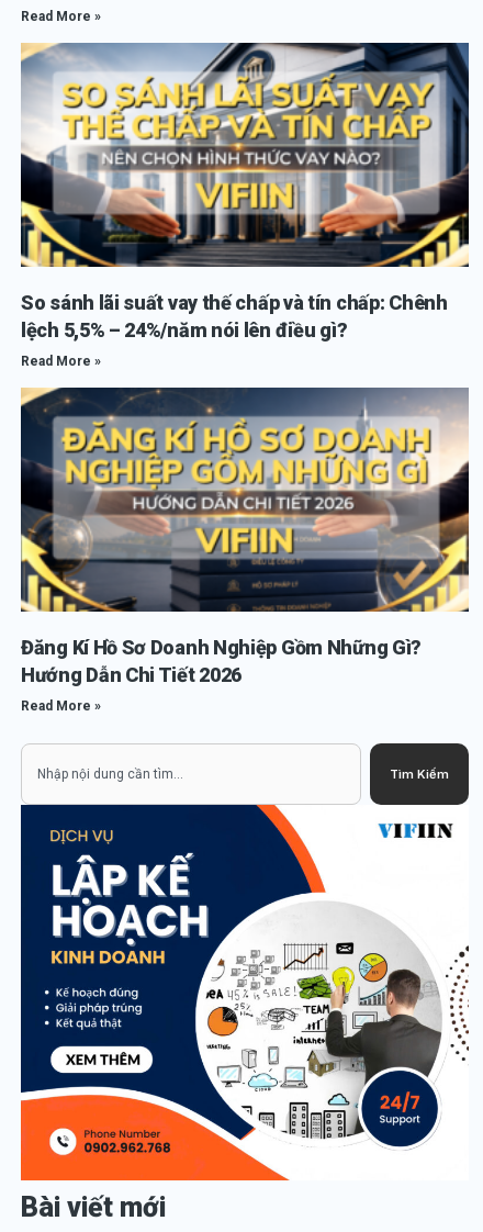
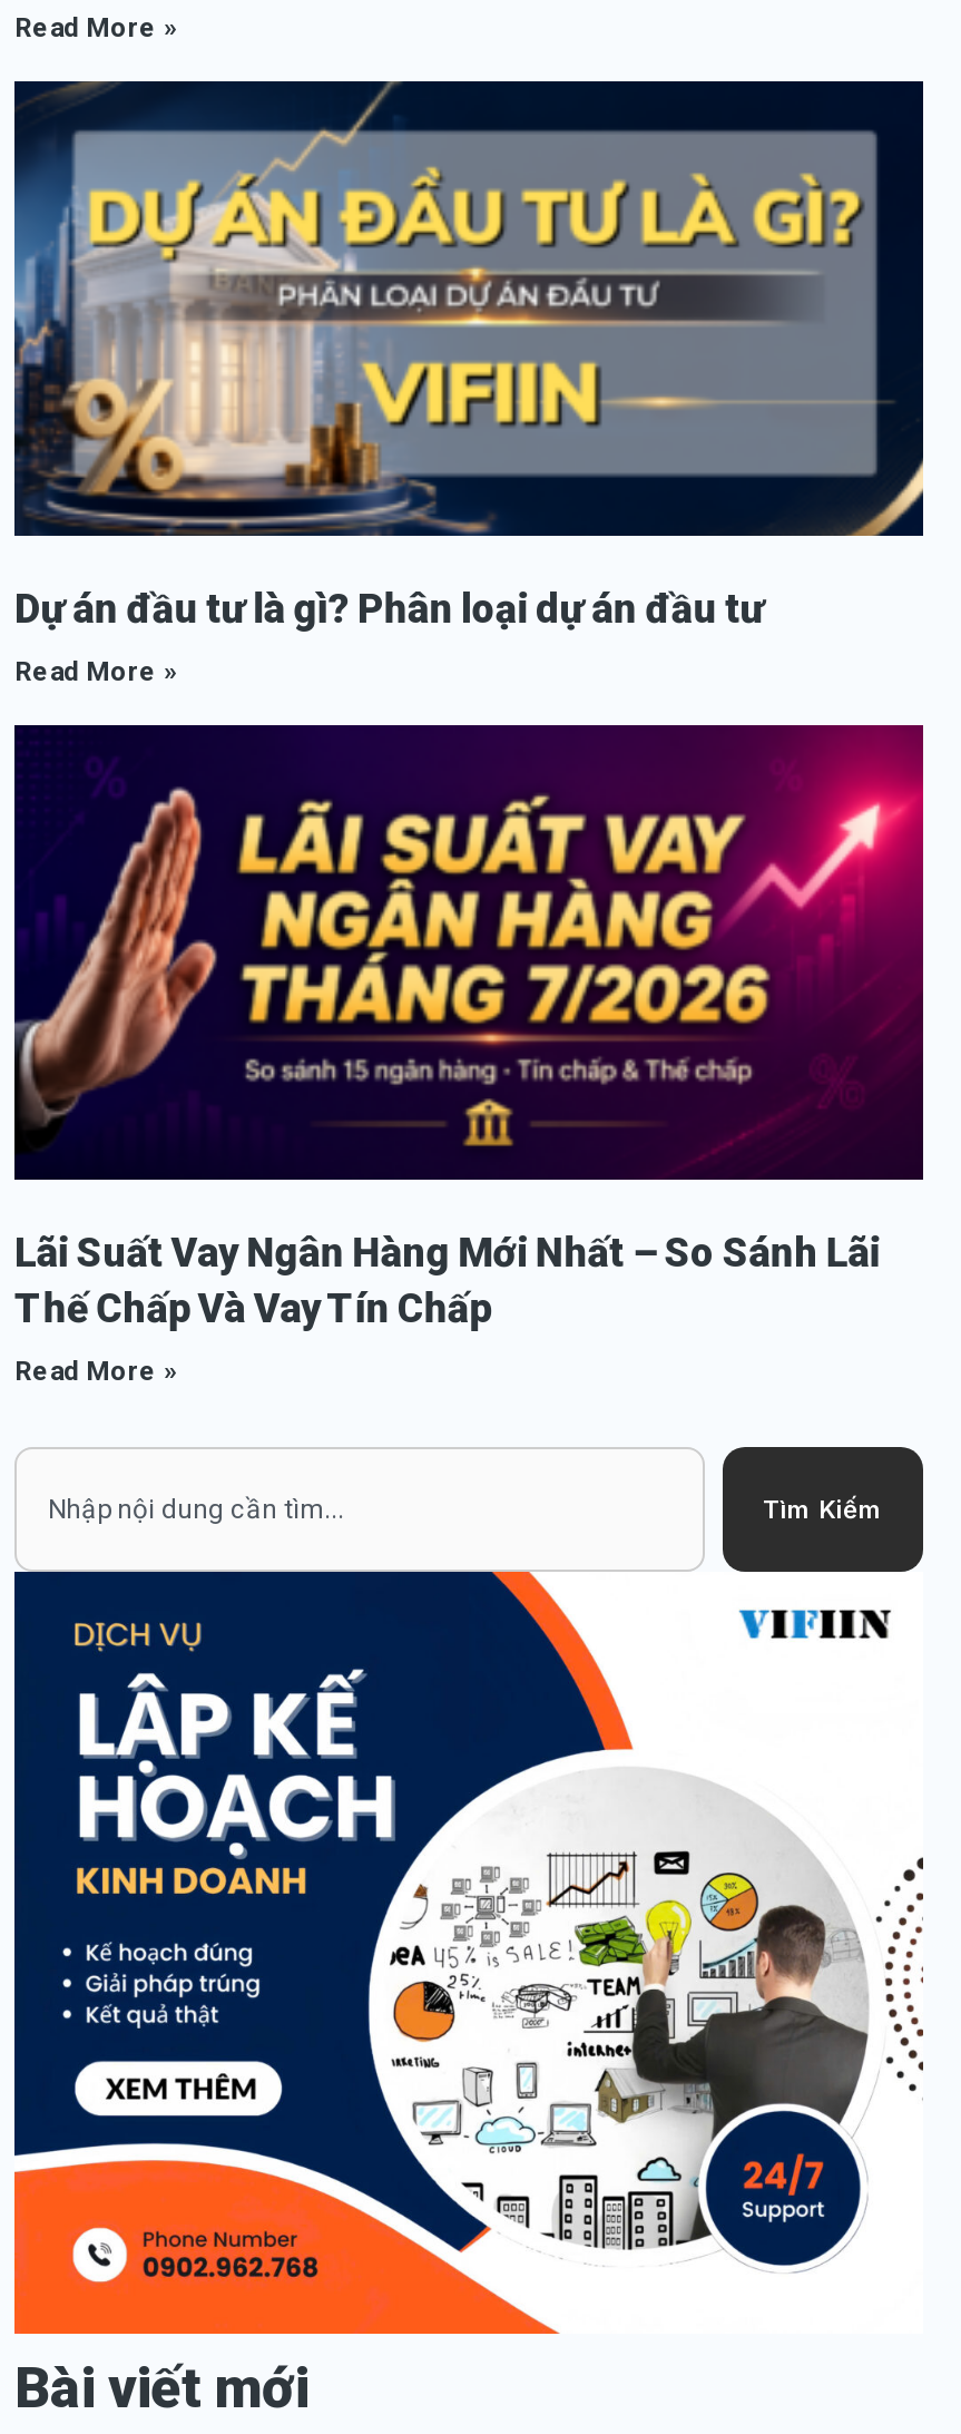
- [image]
- So sánh lãi suất vay thế chấp và tín chấp: Chênh
- lệch 5,5% – 24%/năm nói lên điều gì?
+ [image]
+ Dự án đầu tư là gì? Phân loại dự án đầu tư

- [image]
- Đăng Kí Hồ Sơ Doanh Nghiệp Gồm Những Gì?
- Hướng Dẫn Chi Tiết 2026
+ [image]
+ Lãi Suất Vay Ngân Hàng Mới Nhất – So Sánh Lãi
+ Thế Chấp Và Vay Tín Chấp
